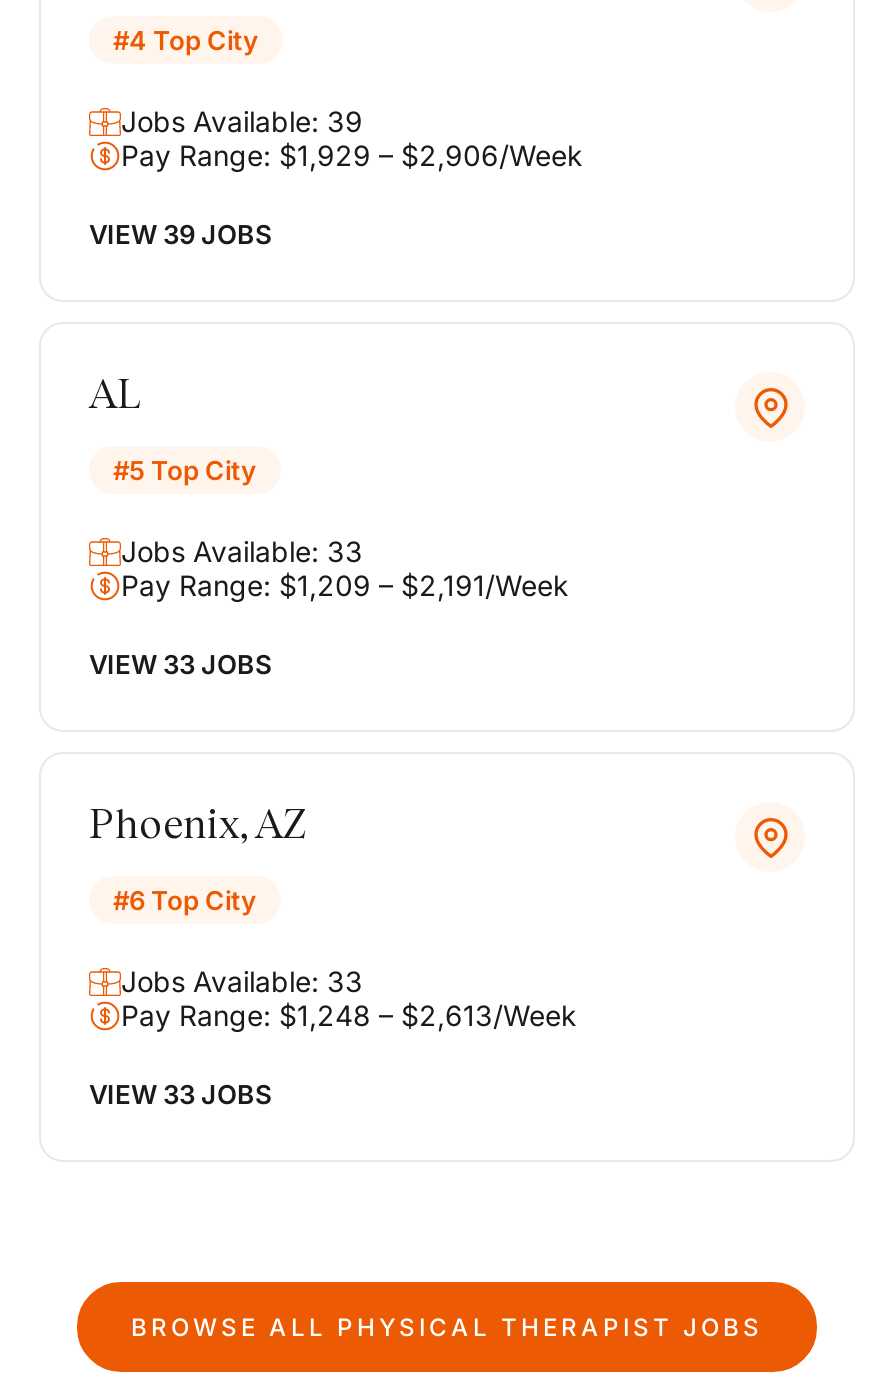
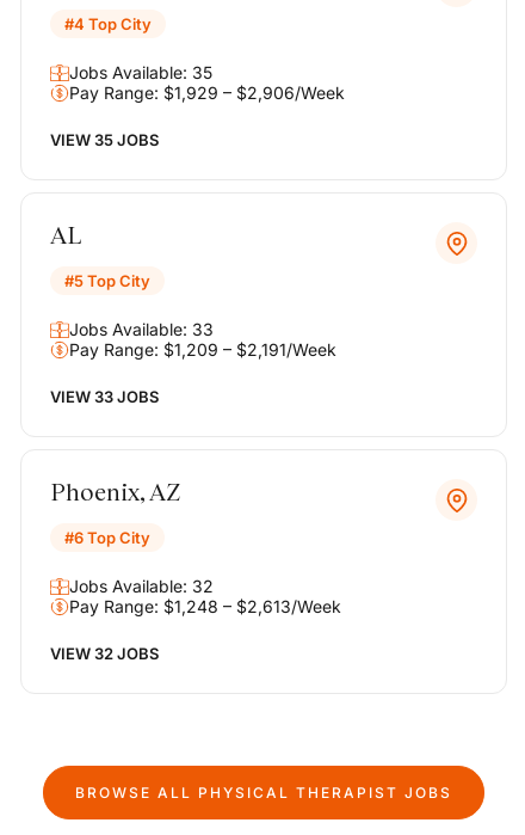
- Jobs Available: 39
+ Jobs Available: 35

- VIEW 39 JOBS
+ VIEW 35 JOBS

- Jobs Available: 33
+ Jobs Available: 32

- VIEW 33 JOBS
+ VIEW 32 JOBS
